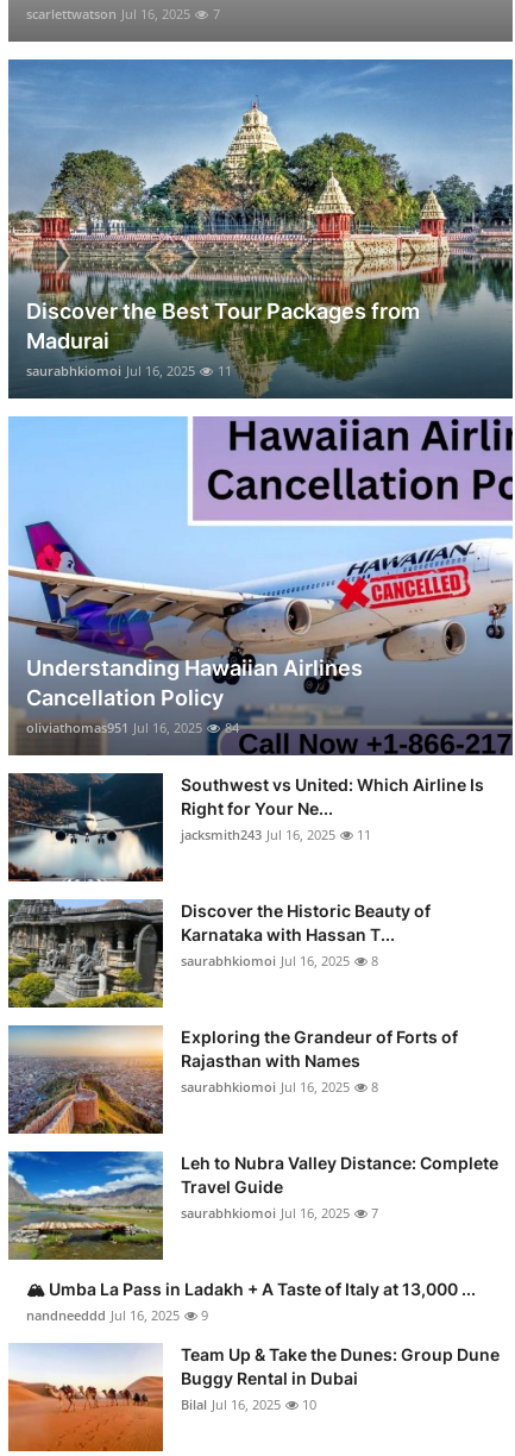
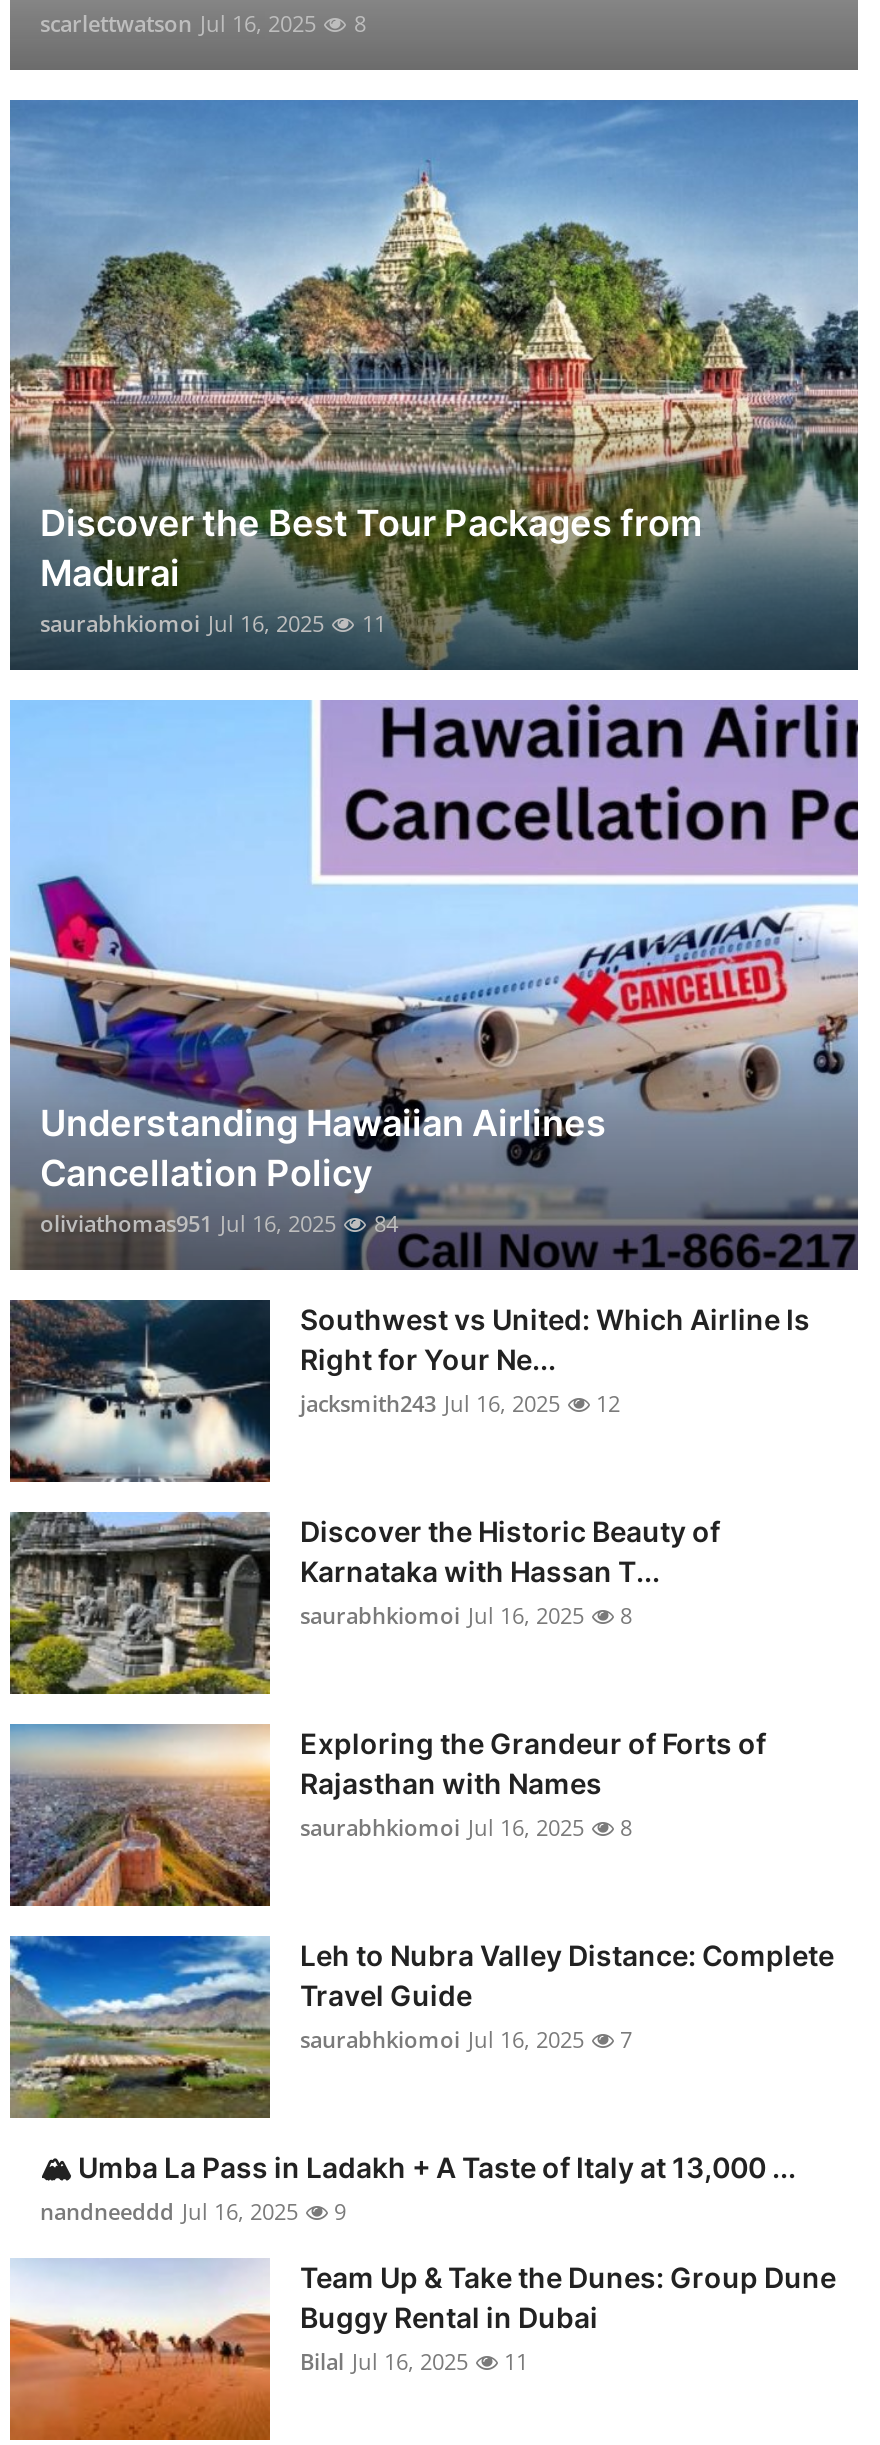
- scarlettwatson Jul 16, 2025 7
+ scarlettwatson Jul 16, 2025 8

- jacksmith243 Jul 16, 2025 11
+ jacksmith243 Jul 16, 2025 12

- Bilal Jul 16, 2025 10
+ Bilal Jul 16, 2025 11
